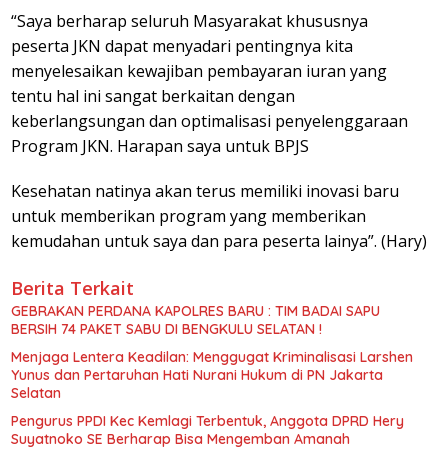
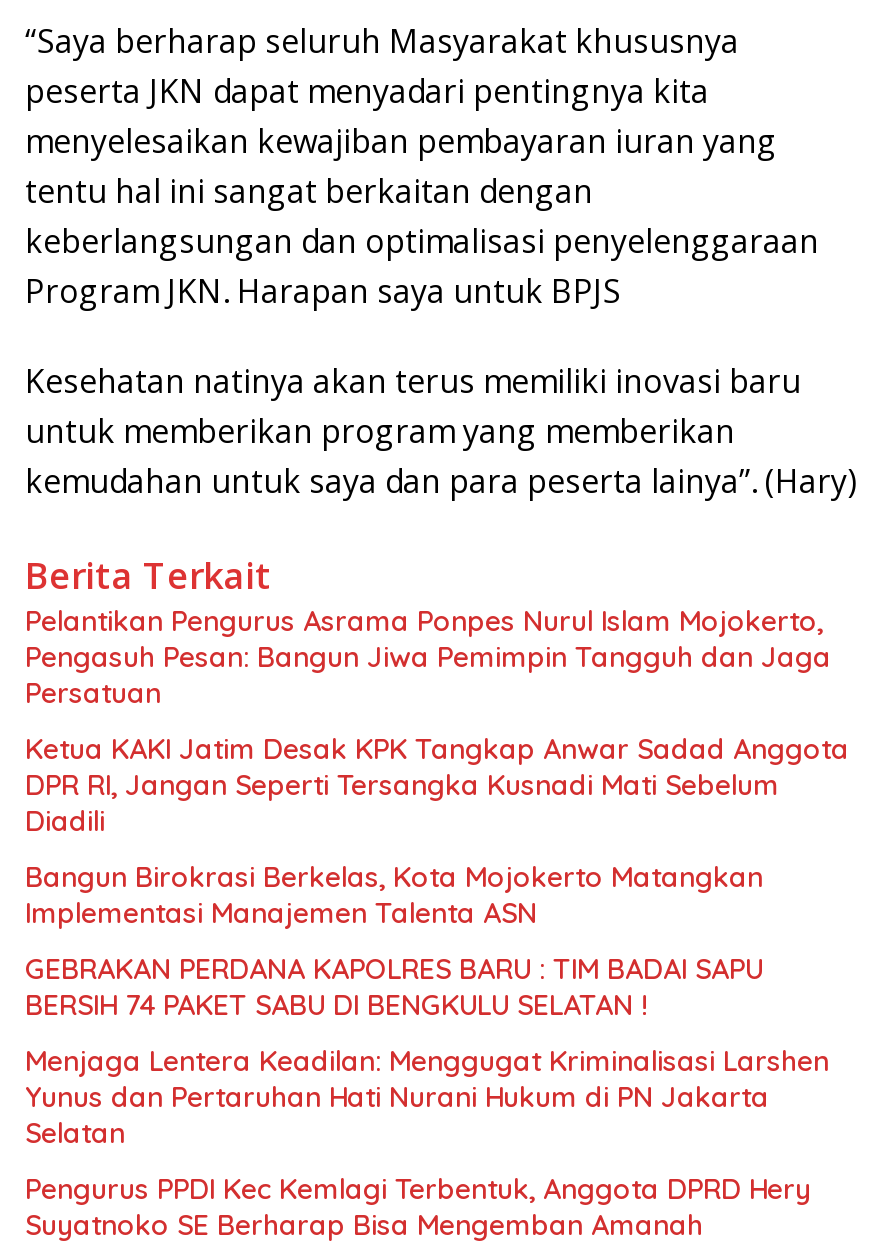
+ Pelantikan Pengurus Asrama Ponpes Nurul Islam Mojokerto,
+ Pengasuh Pesan: Bangun Jiwa Pemimpin Tangguh dan Jaga
+ Persatuan
+ Ketua KAKI Jatim Desak KPK Tangkap Anwar Sadad Anggota
+ DPR RI, Jangan Seperti Tersangka Kusnadi Mati Sebelum
+ Diadili
+ Bangun Birokrasi Berkelas, Kota Mojokerto Matangkan
+ Implementasi Manajemen Talenta ASN
